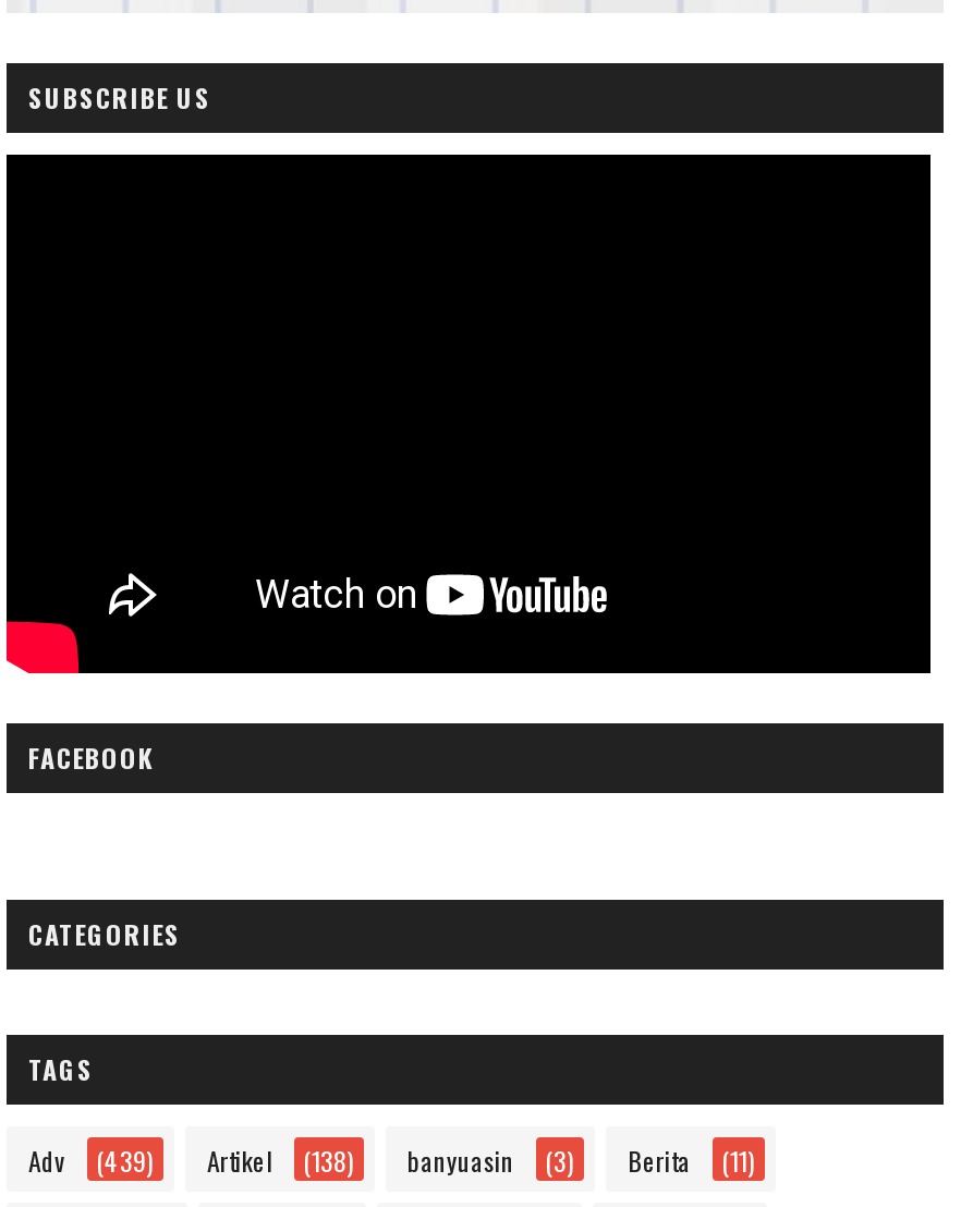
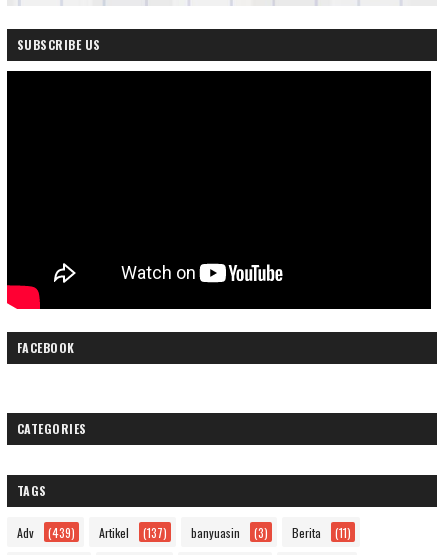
- (138)
+ (137)
